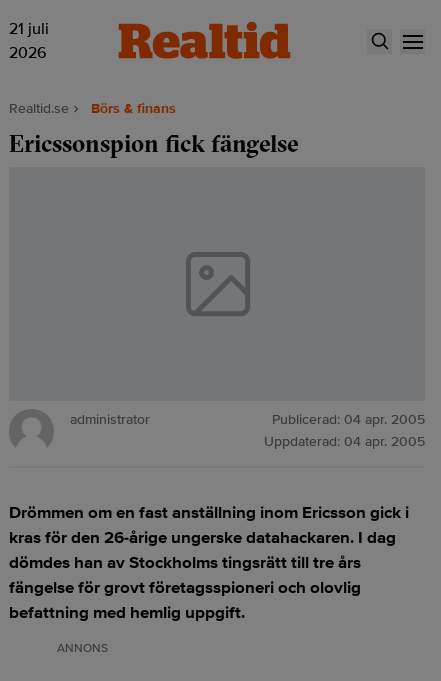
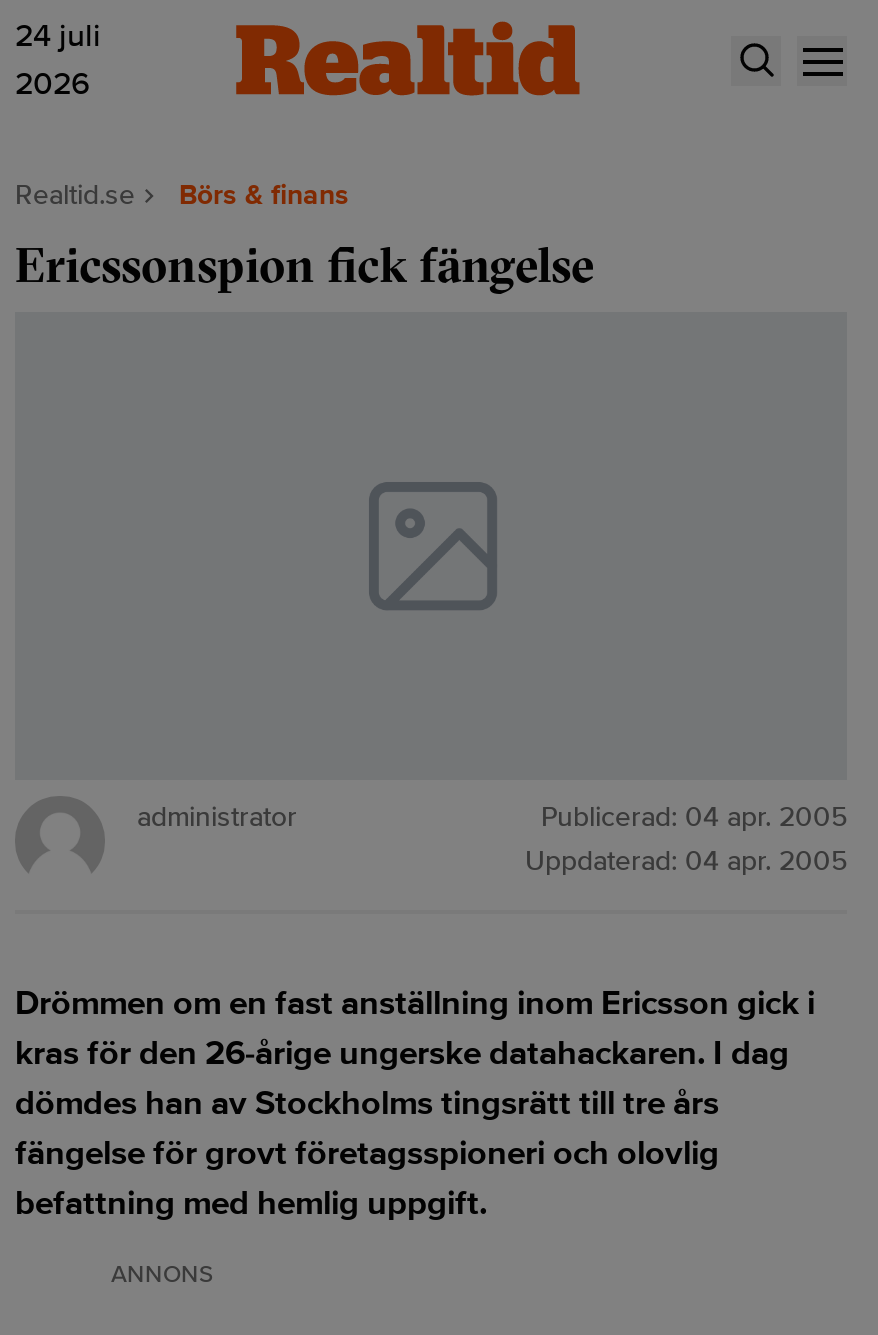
- 21 juli
+ 24 juli
